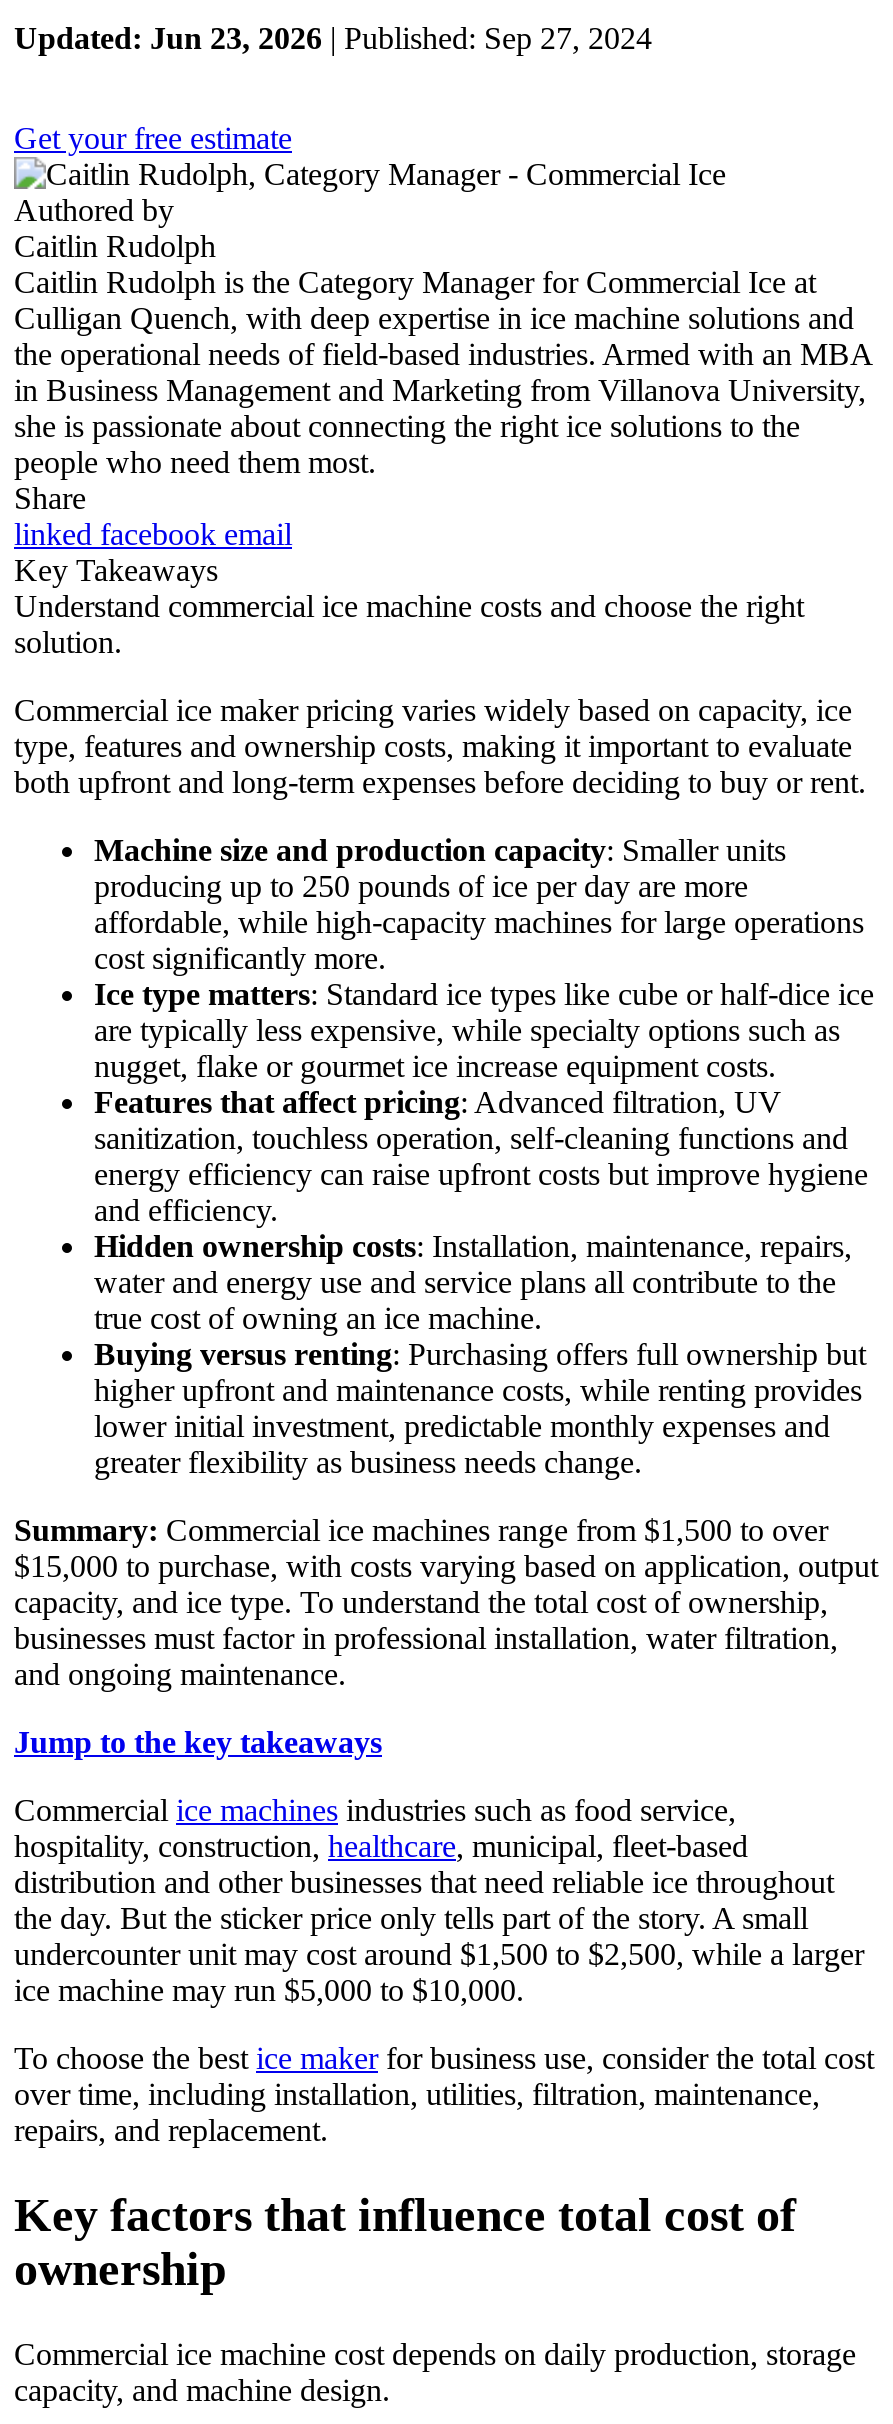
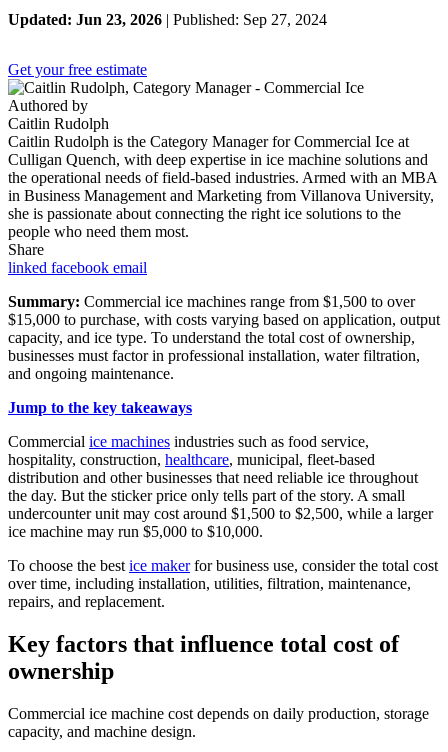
- Key Takeaways
- Understand commercial ice machine costs and choose the right
- solution.
- Commercial ice maker pricing varies widely based on capacity, ice
- type, features and ownership costs, making it important to evaluate
- both upfront and long-term expenses before deciding to buy or rent.
- Machine size and production capacity: Smaller units
- producing up to 250 pounds of ice per day are more
- affordable, while high-capacity machines for large operations
- cost significantly more.
- Ice type matters: Standard ice types like cube or half-dice ice
- are typically less expensive, while specialty options such as
- nugget, flake or gourmet ice increase equipment costs.
- Features that affect pricing: Advanced filtration, UV
- sanitization, touchless operation, self-cleaning functions and
- energy efficiency can raise upfront costs but improve hygiene
- and efficiency.
- Hidden ownership costs: Installation, maintenance, repairs,
- water and energy use and service plans all contribute to the
- true cost of owning an ice machine.
- Buying versus renting: Purchasing offers full ownership but
- higher upfront and maintenance costs, while renting provides
- lower initial investment, predictable monthly expenses and
- greater flexibility as business needs change.
